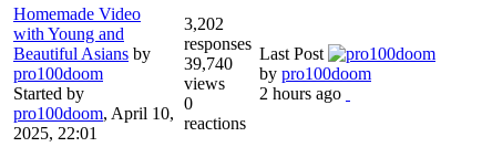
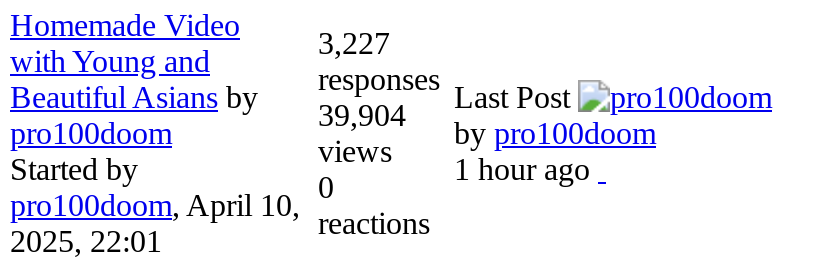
- 3,202
+ 3,227

- 39,740
+ 39,904

- 2 hours ago
+ 1 hour ago
